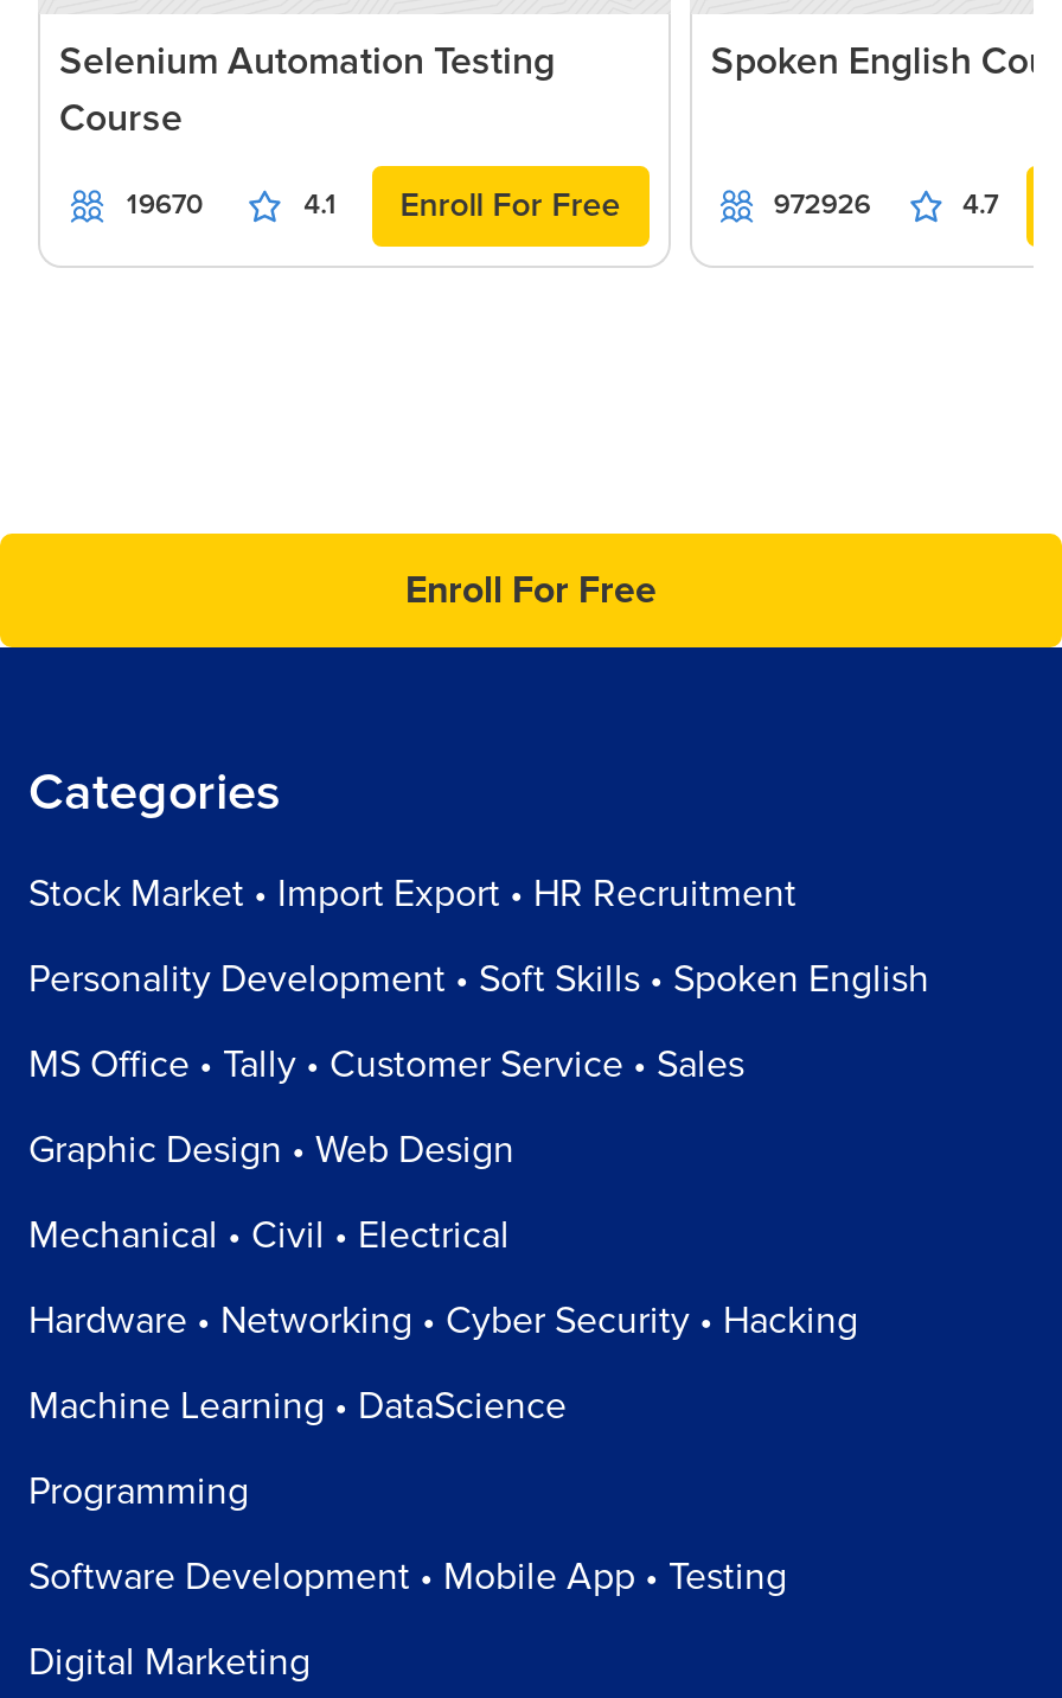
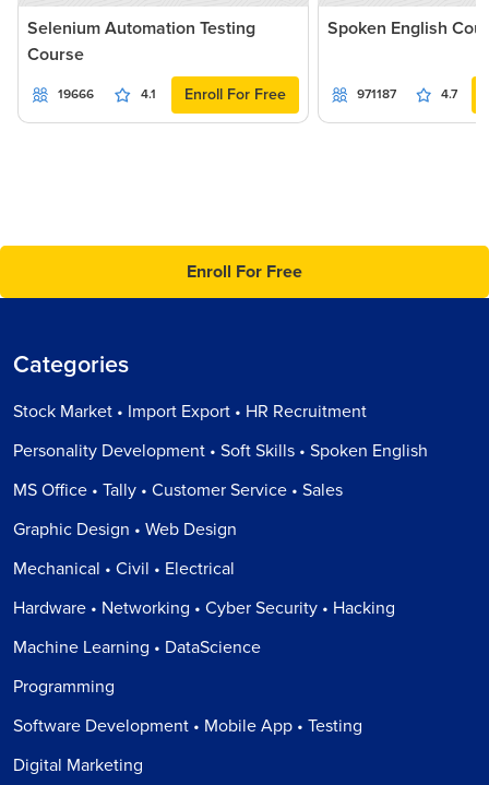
- 19670
+ 19666

- 972926
+ 971187
